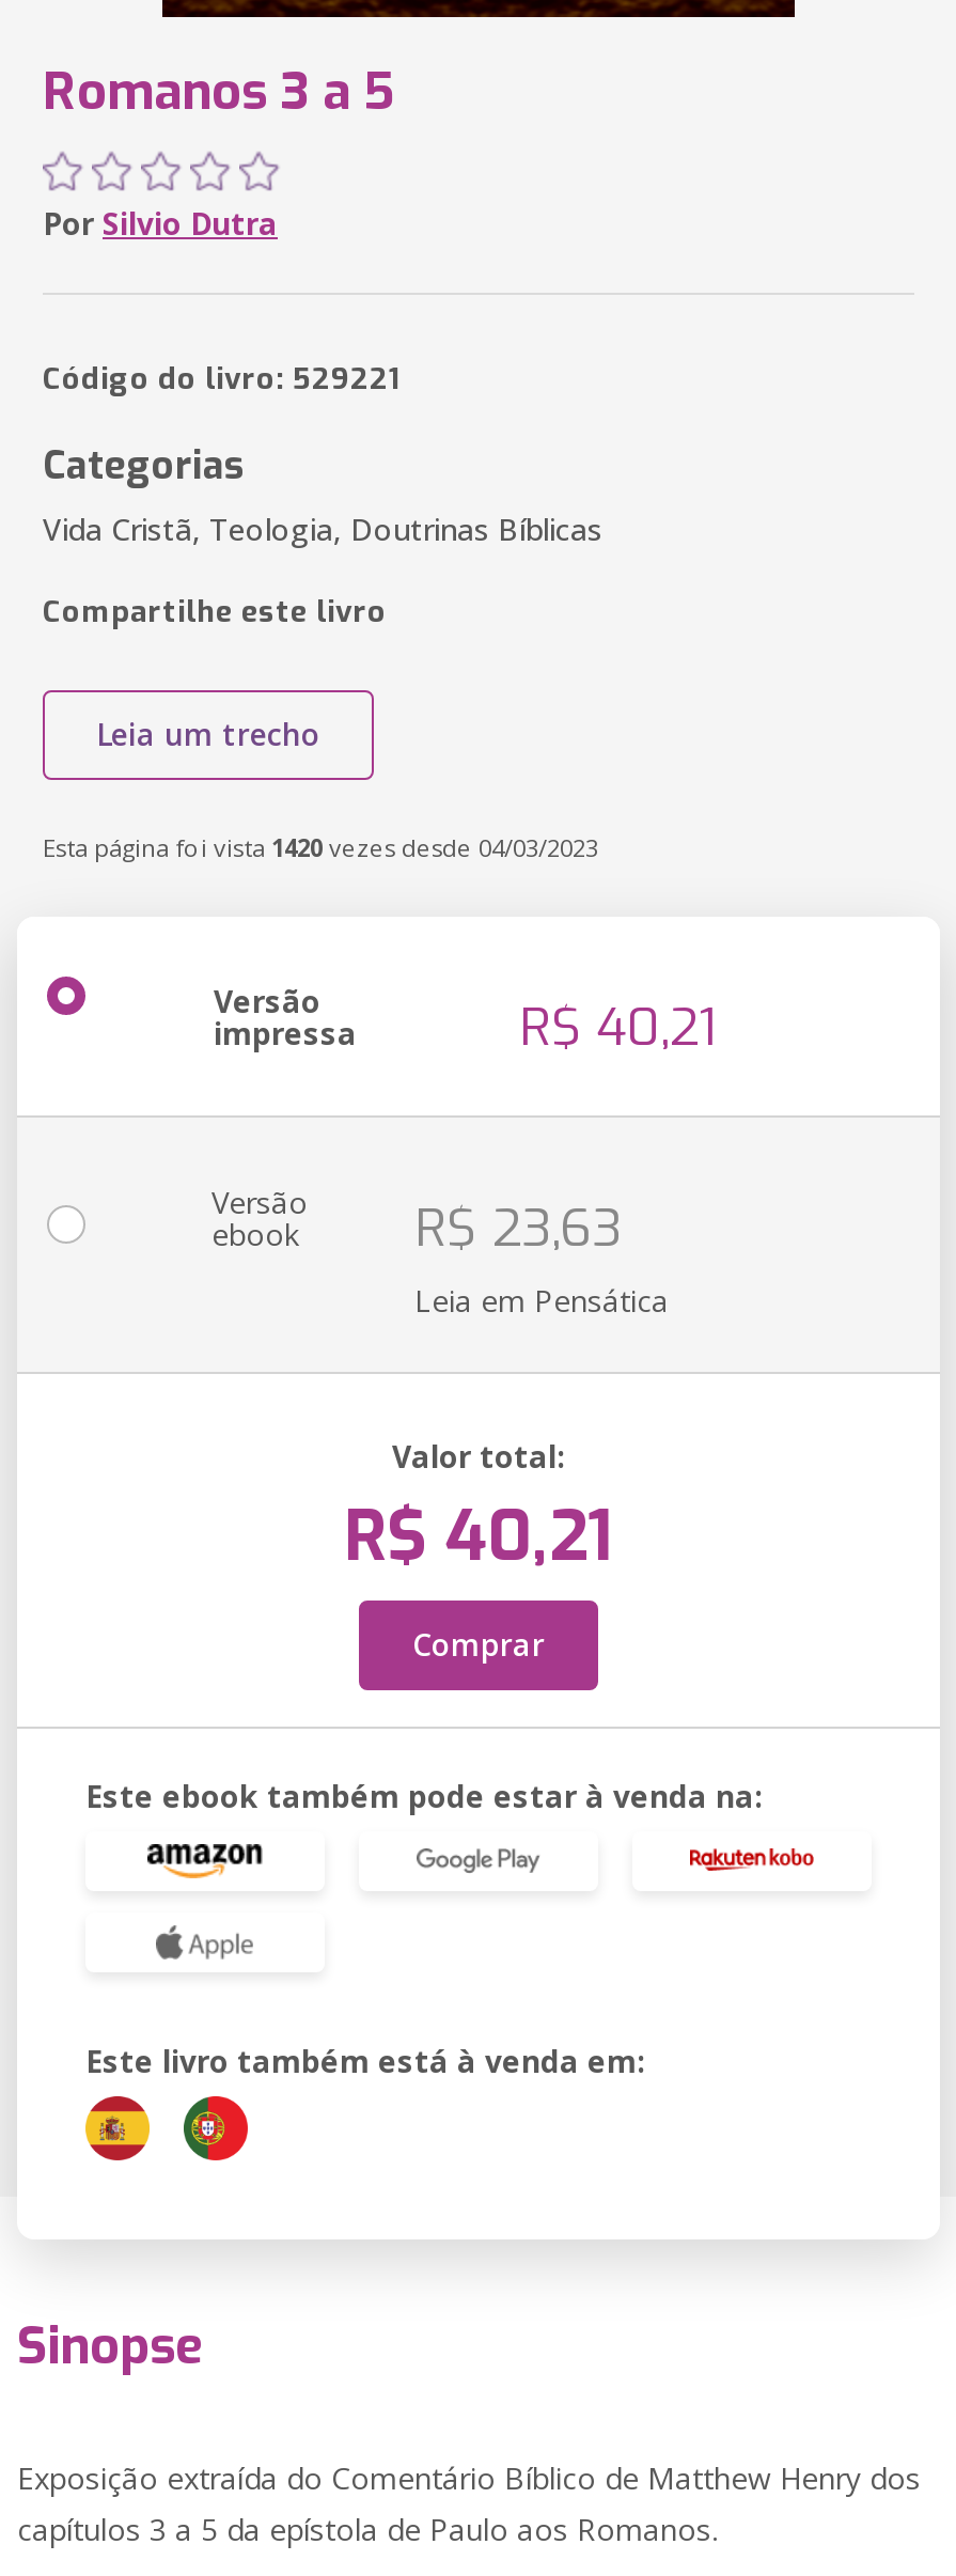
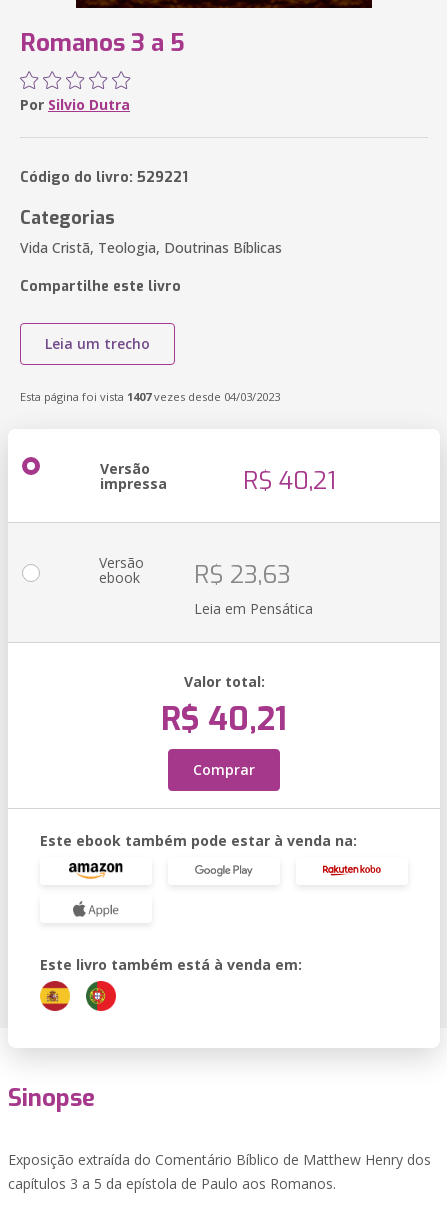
- Esta página foi vista 1420 vezes desde 04/03/2023
+ Esta página foi vista 1407 vezes desde 04/03/2023
